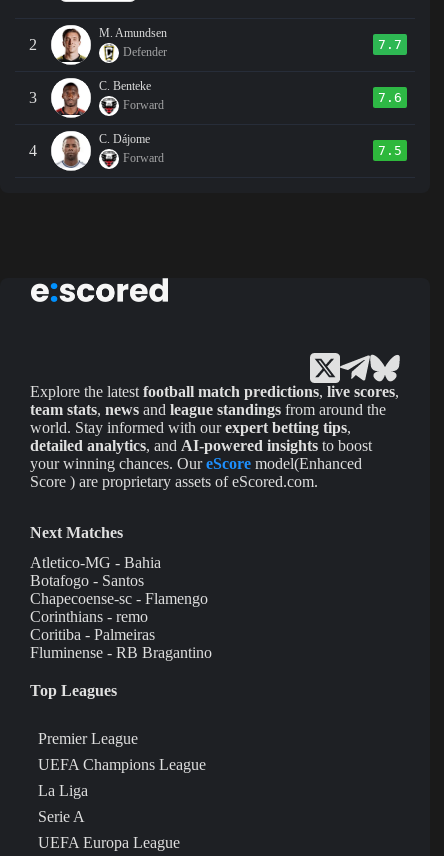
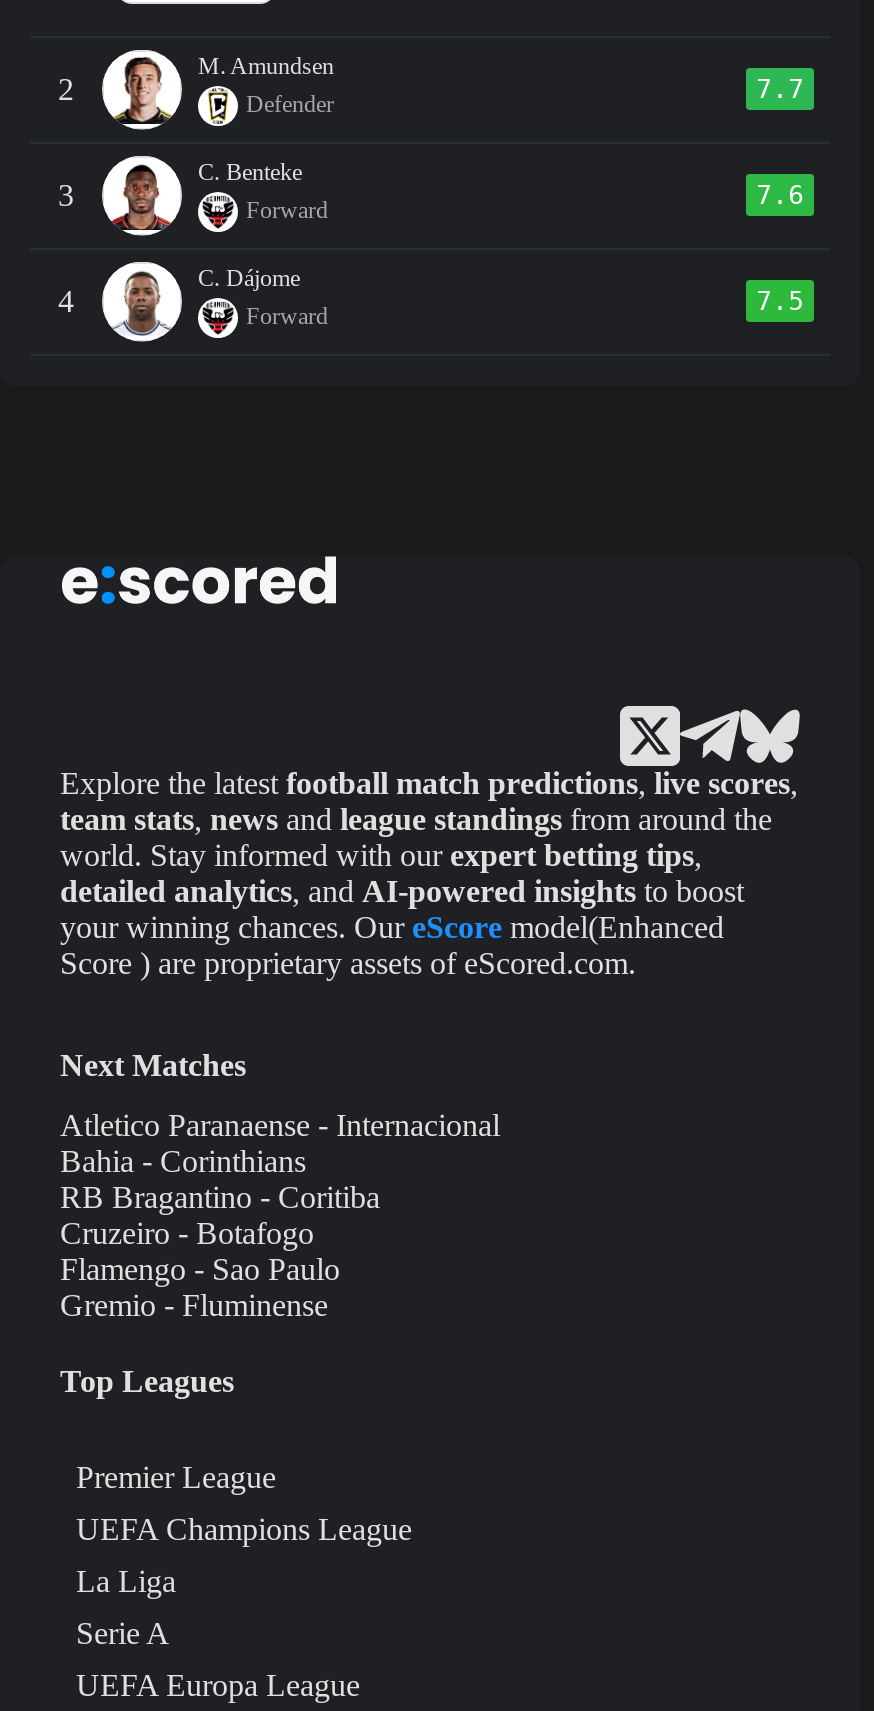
- Atletico-MG - Bahia
- Botafogo - Santos
- Chapecoense-sc - Flamengo
- Corinthians - remo
- Coritiba - Palmeiras
- Fluminense - RB Bragantino
+ Atletico Paranaense - Internacional
+ Bahia - Corinthians
+ RB Bragantino - Coritiba
+ Cruzeiro - Botafogo
+ Flamengo - Sao Paulo
+ Gremio - Fluminense
